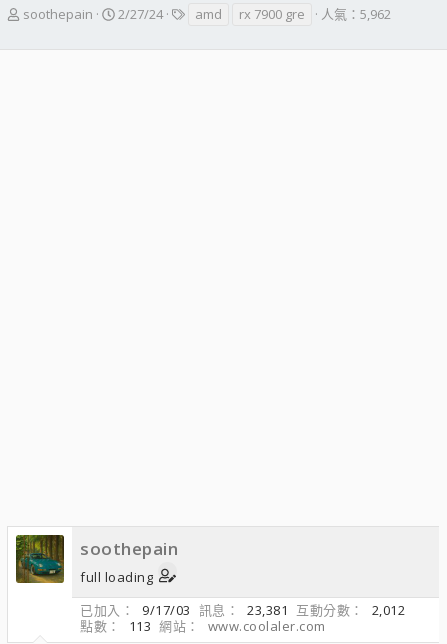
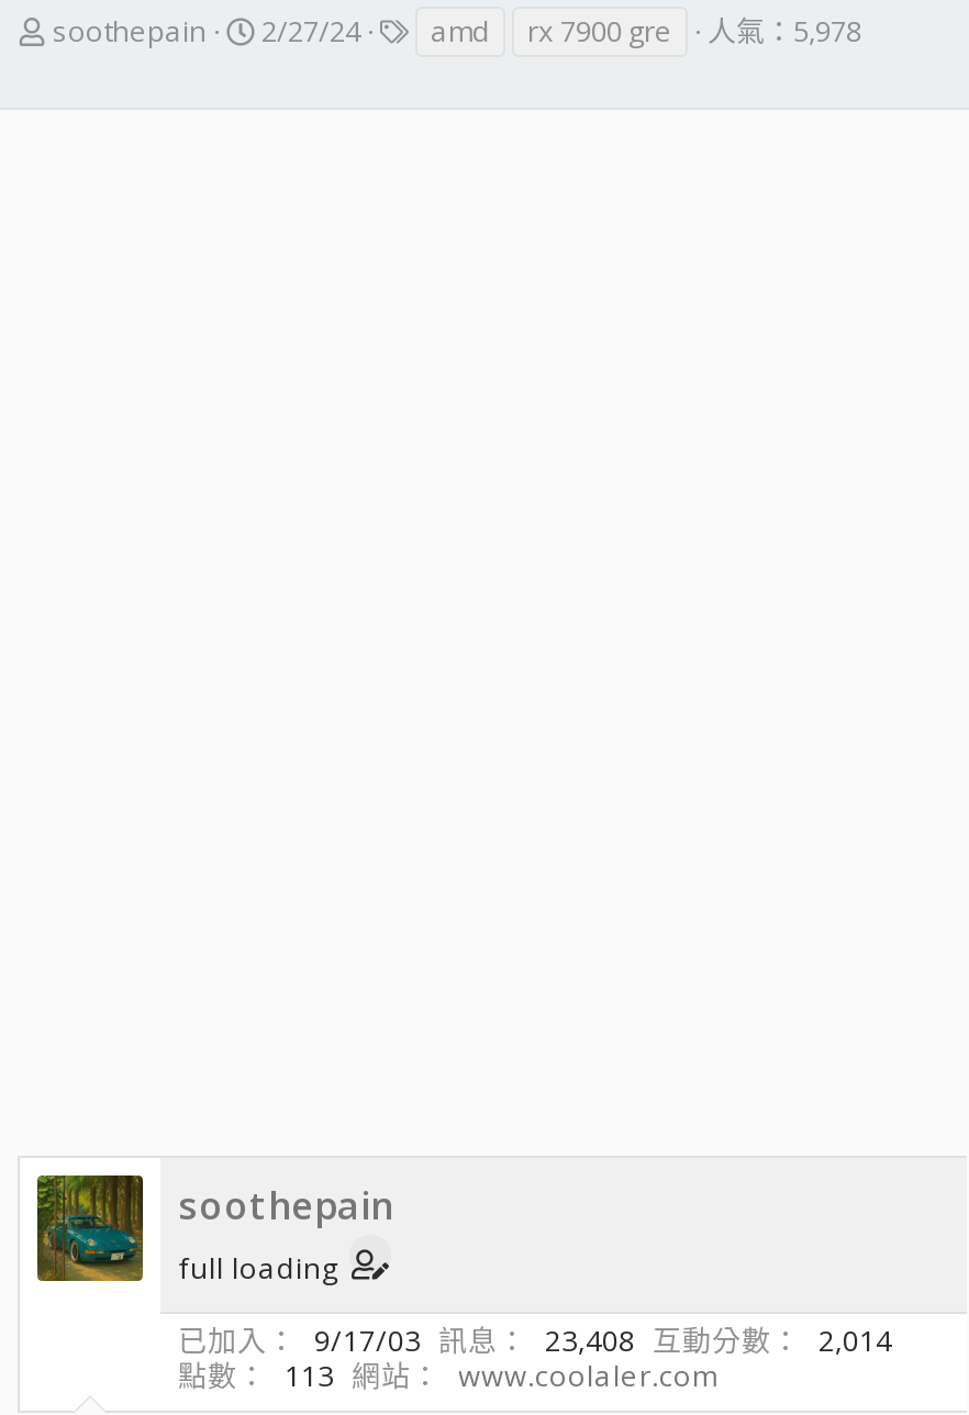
- 人氣：5,962
+ 人氣：5,978

- 23,381 互動分數
+ 23,408 互動分數

- 2,012
+ 2,014
